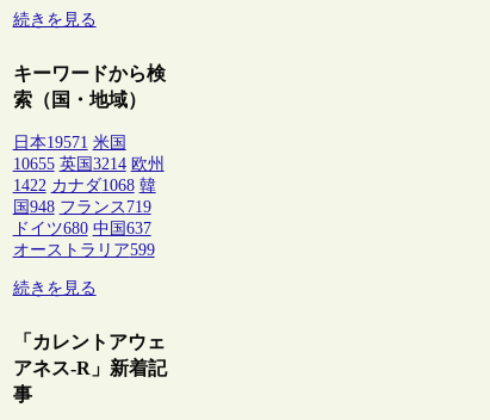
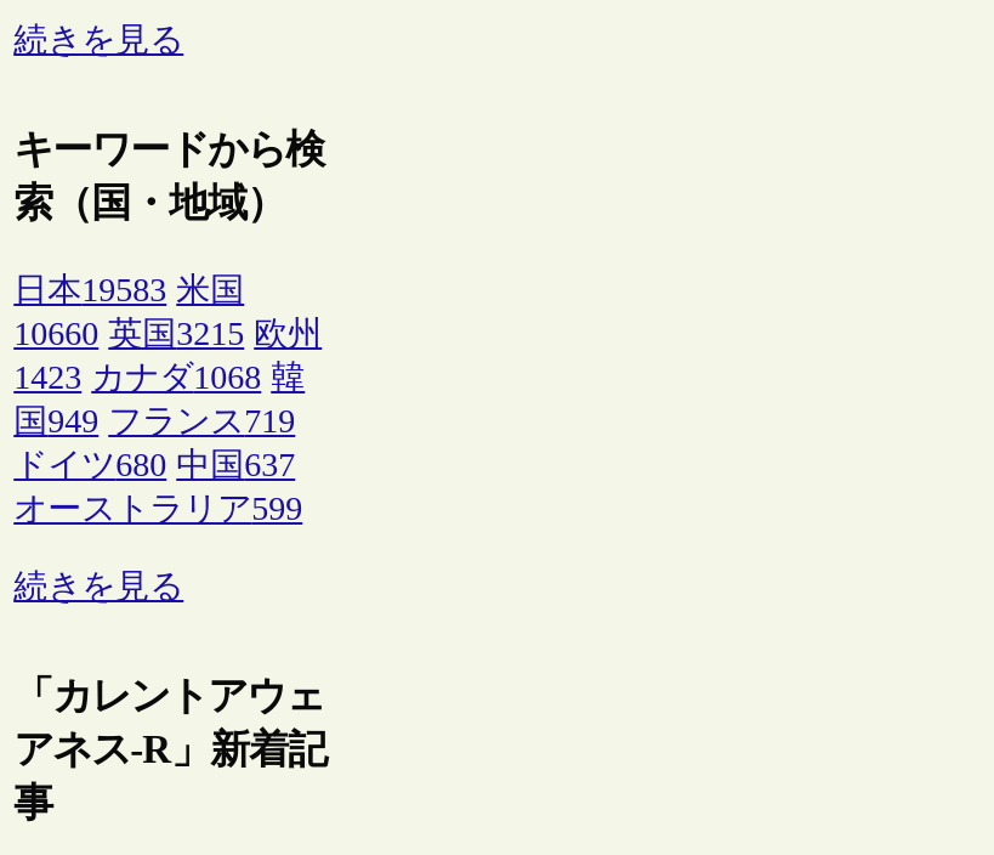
- 日本19571 米国
+ 日本19583 米国

- 10655 英国3214 欧州
+ 10660 英国3215 欧州

- 1422 カナダ1068 韓
+ 1423 カナダ1068 韓

- 国948 フランス719
+ 国949 フランス719
